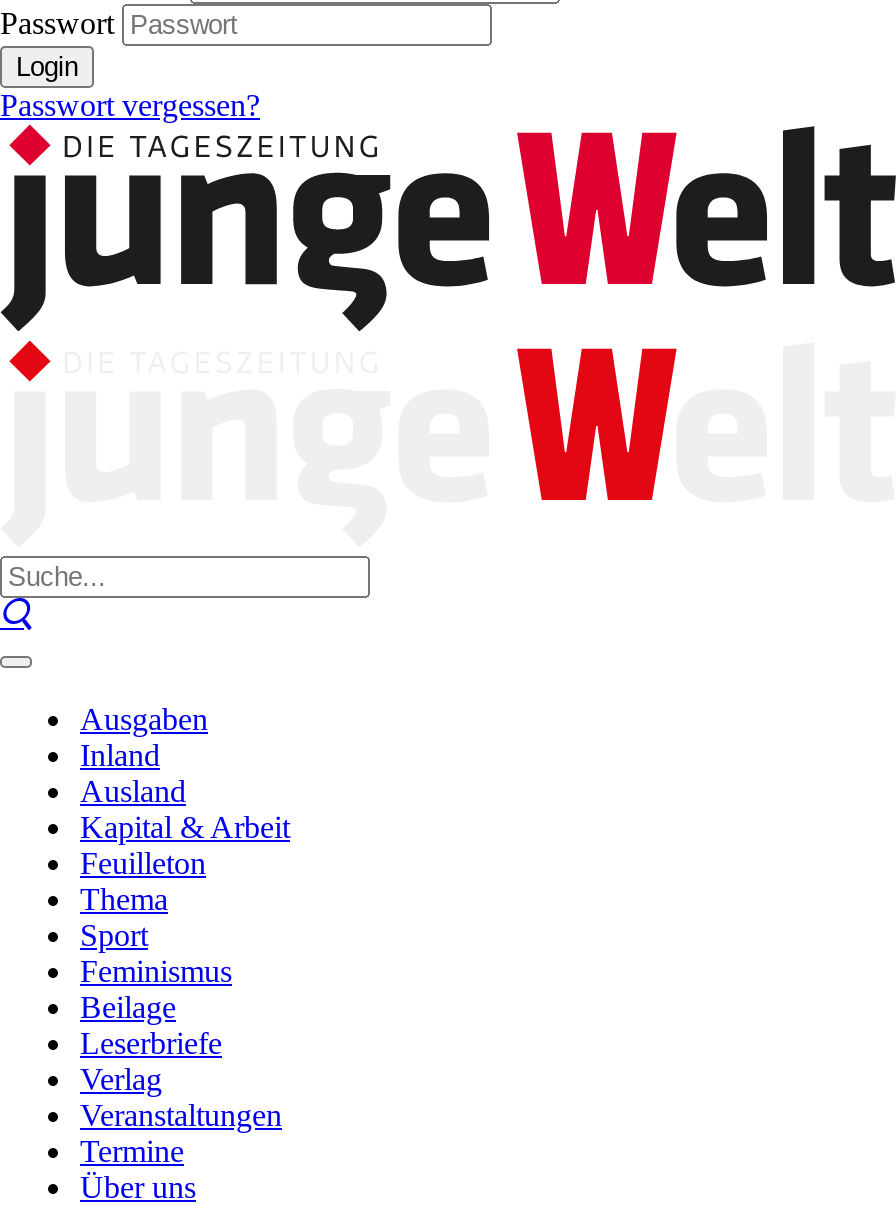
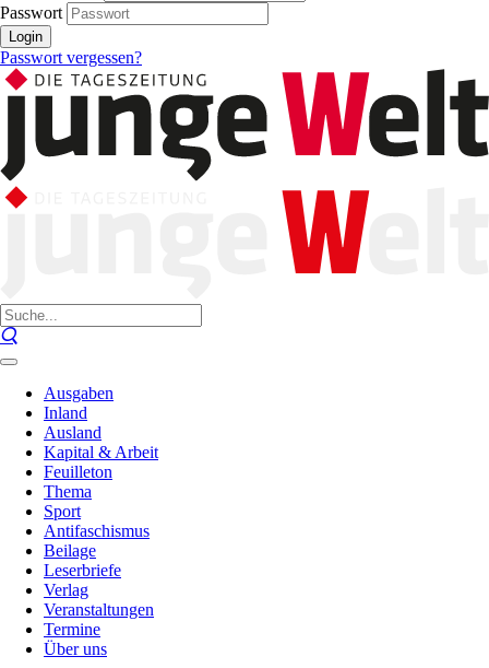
- Feminismus
+ Antifaschismus
